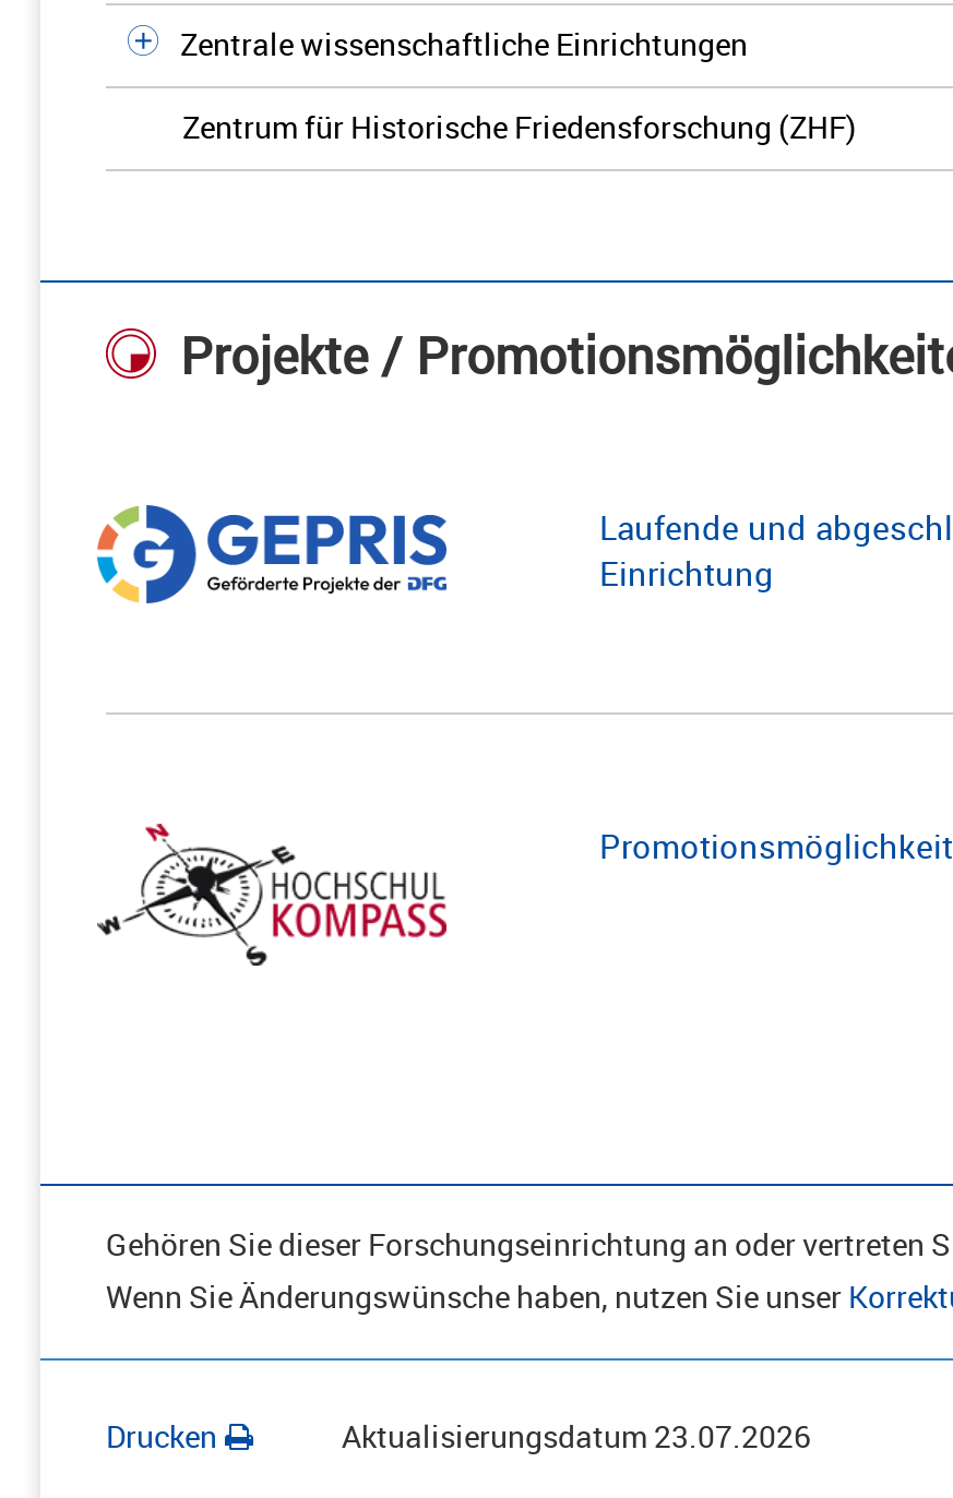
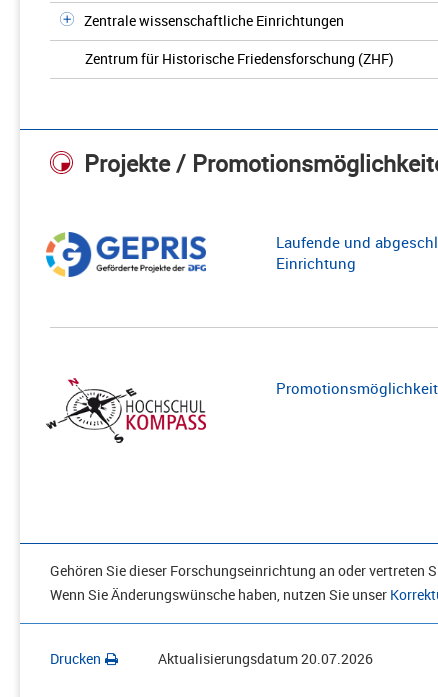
- Aktualisierungsdatum 23.07.2026
+ Aktualisierungsdatum 20.07.2026
